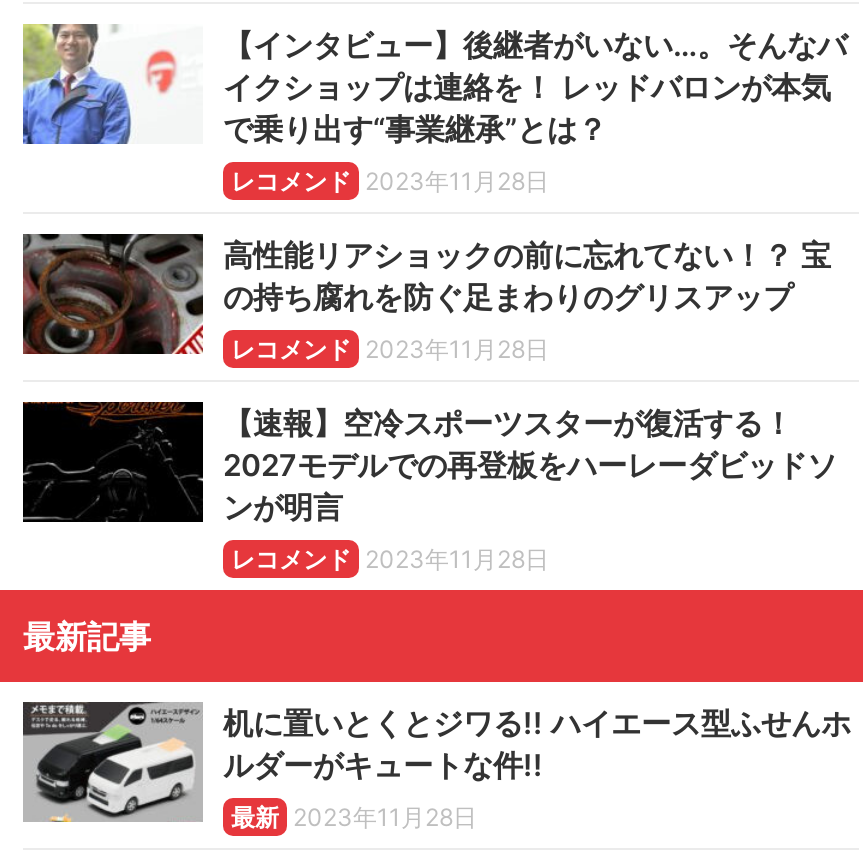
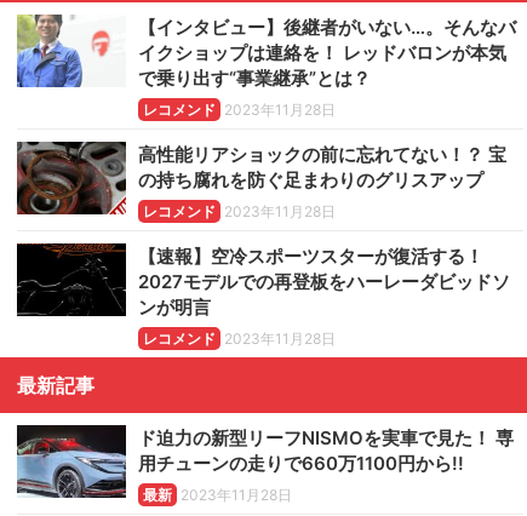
- [image]
- 机に置いとくとジワる!! ハイエース型ふせんホ
- ルダーがキュートな件!!
+ [image]
+ ド迫力の新型リーフNISMOを実車で見た！ 専
+ 用チューンの走りで660万1100円から!!
